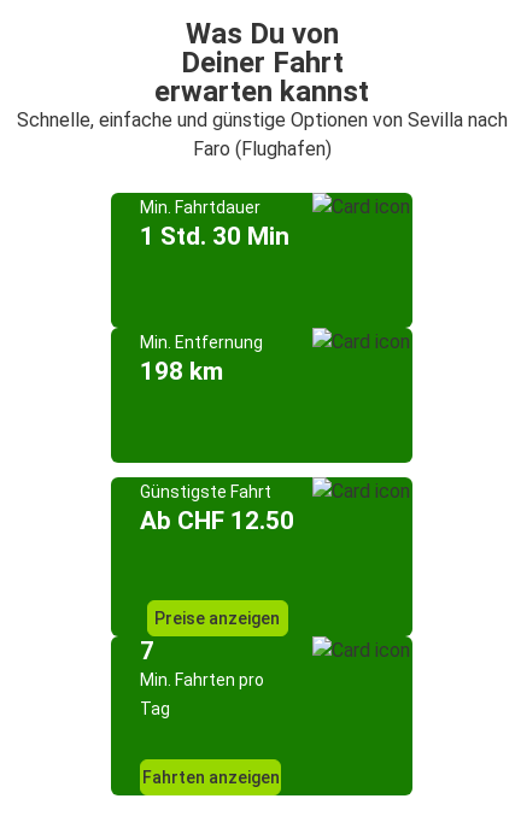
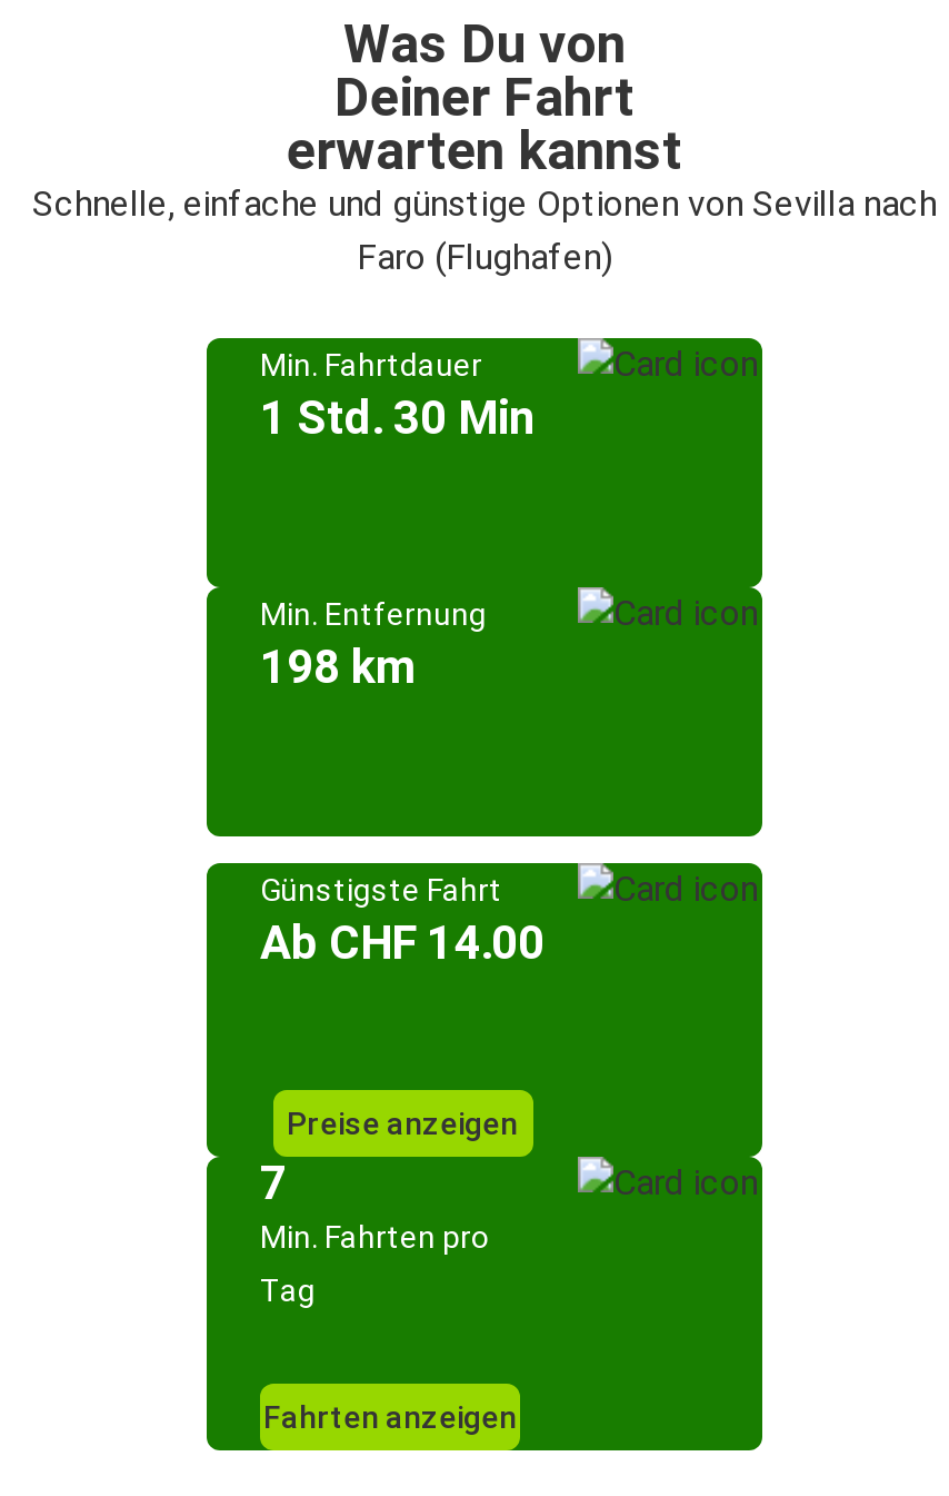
- Ab CHF 12.50
+ Ab CHF 14.00
